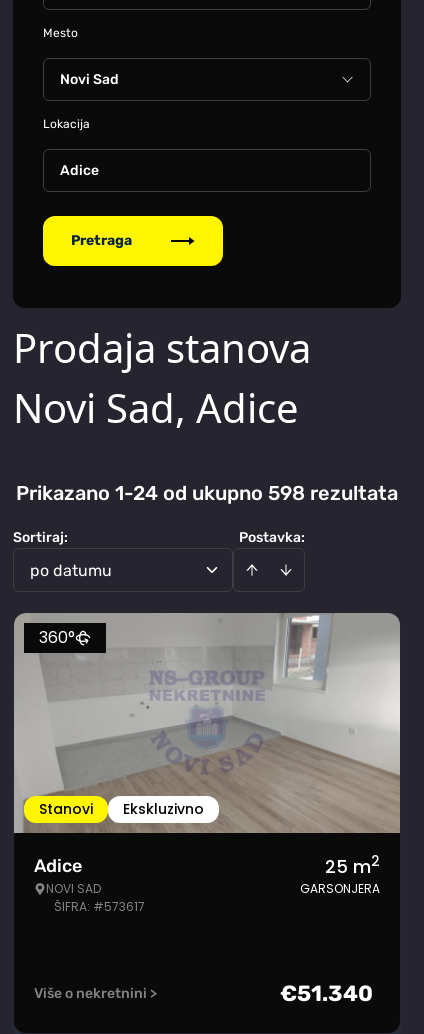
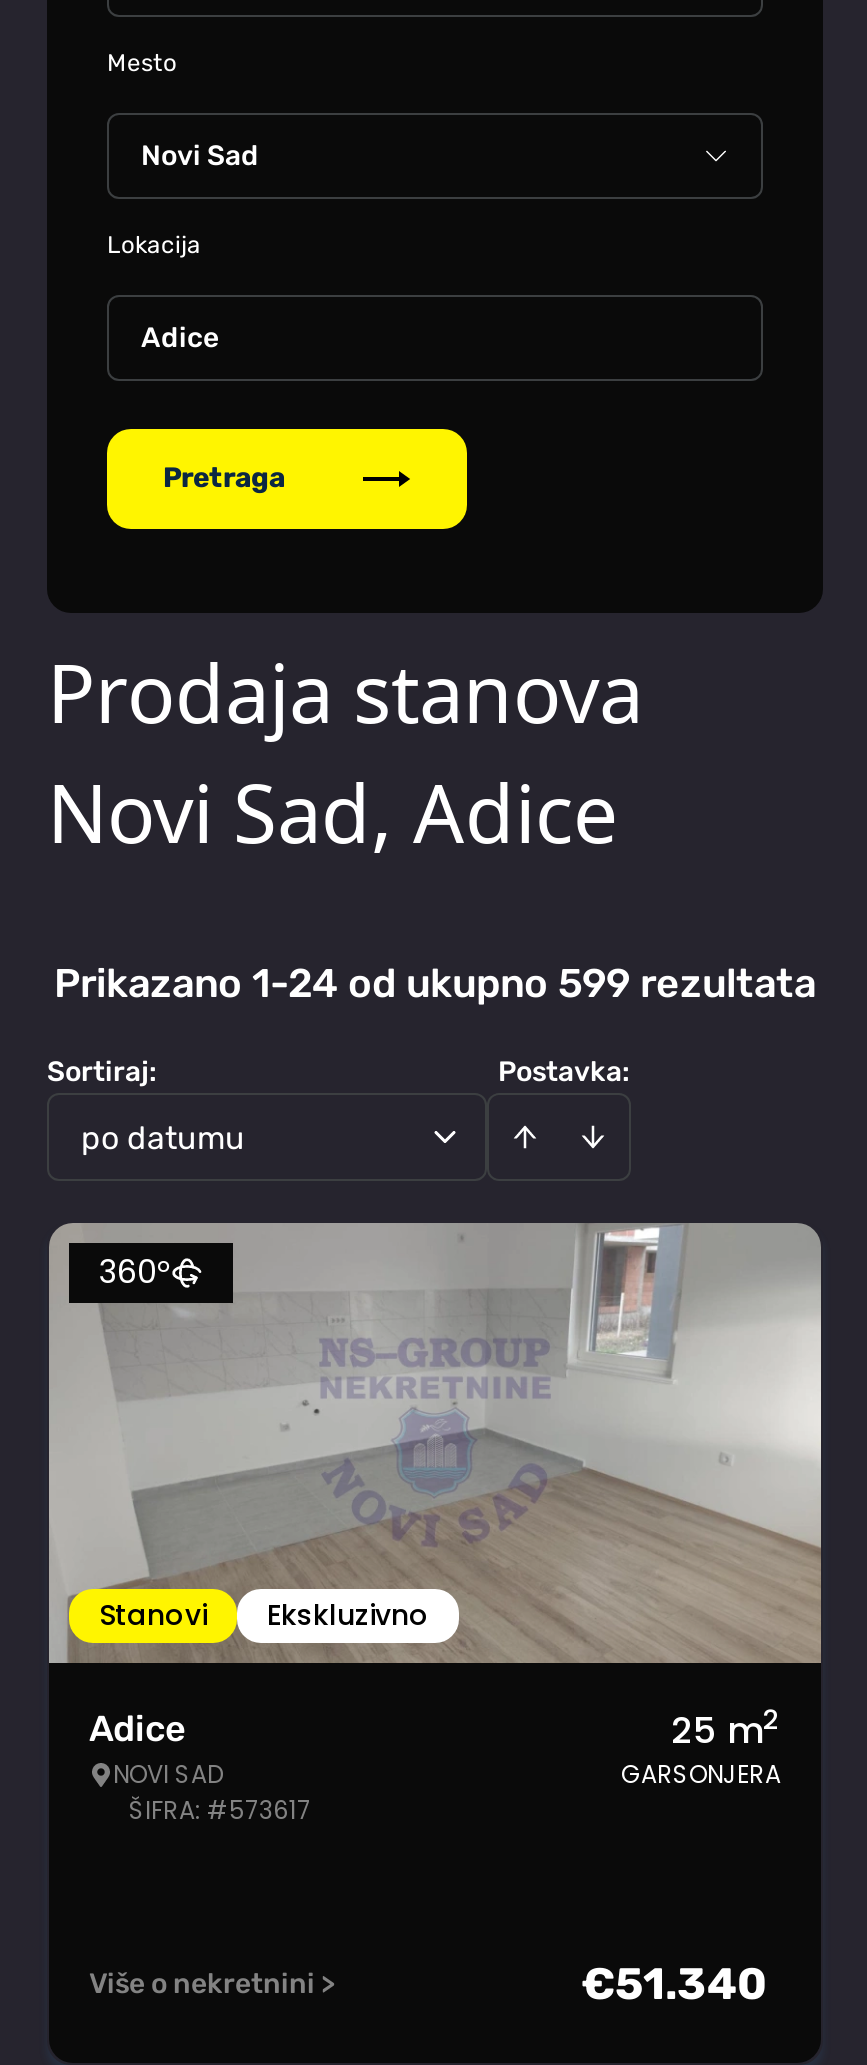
- Prikazano 1-24 od ukupno 598 rezultata
+ Prikazano 1-24 od ukupno 599 rezultata
